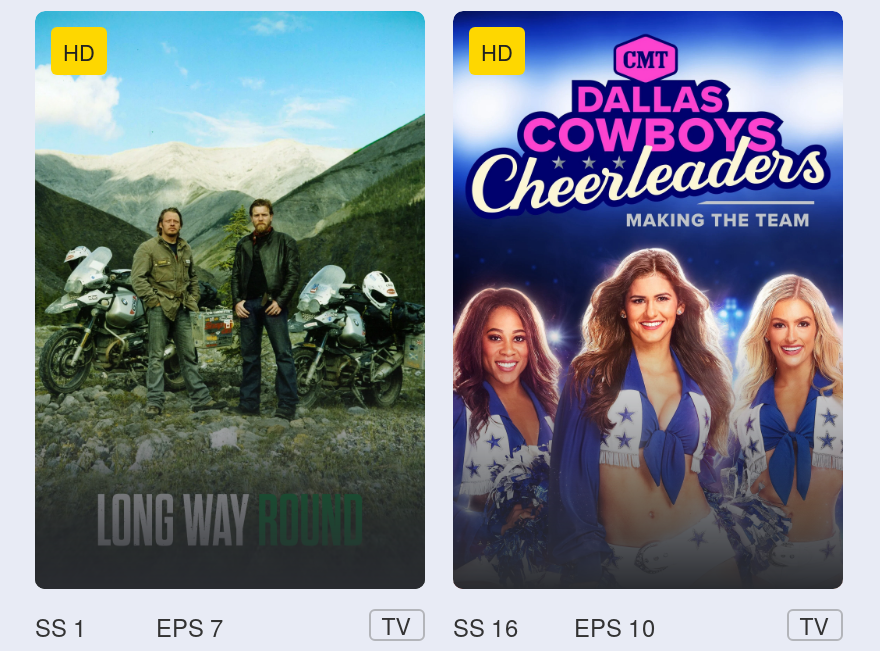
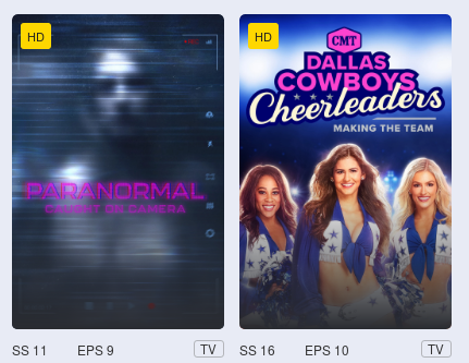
- [image]
- SS 1
+ [image]
+ SS 11

- EPS 7
+ EPS 9
